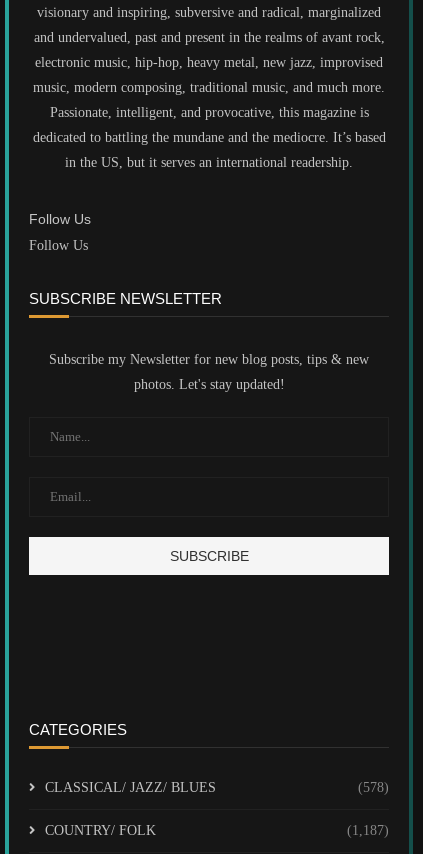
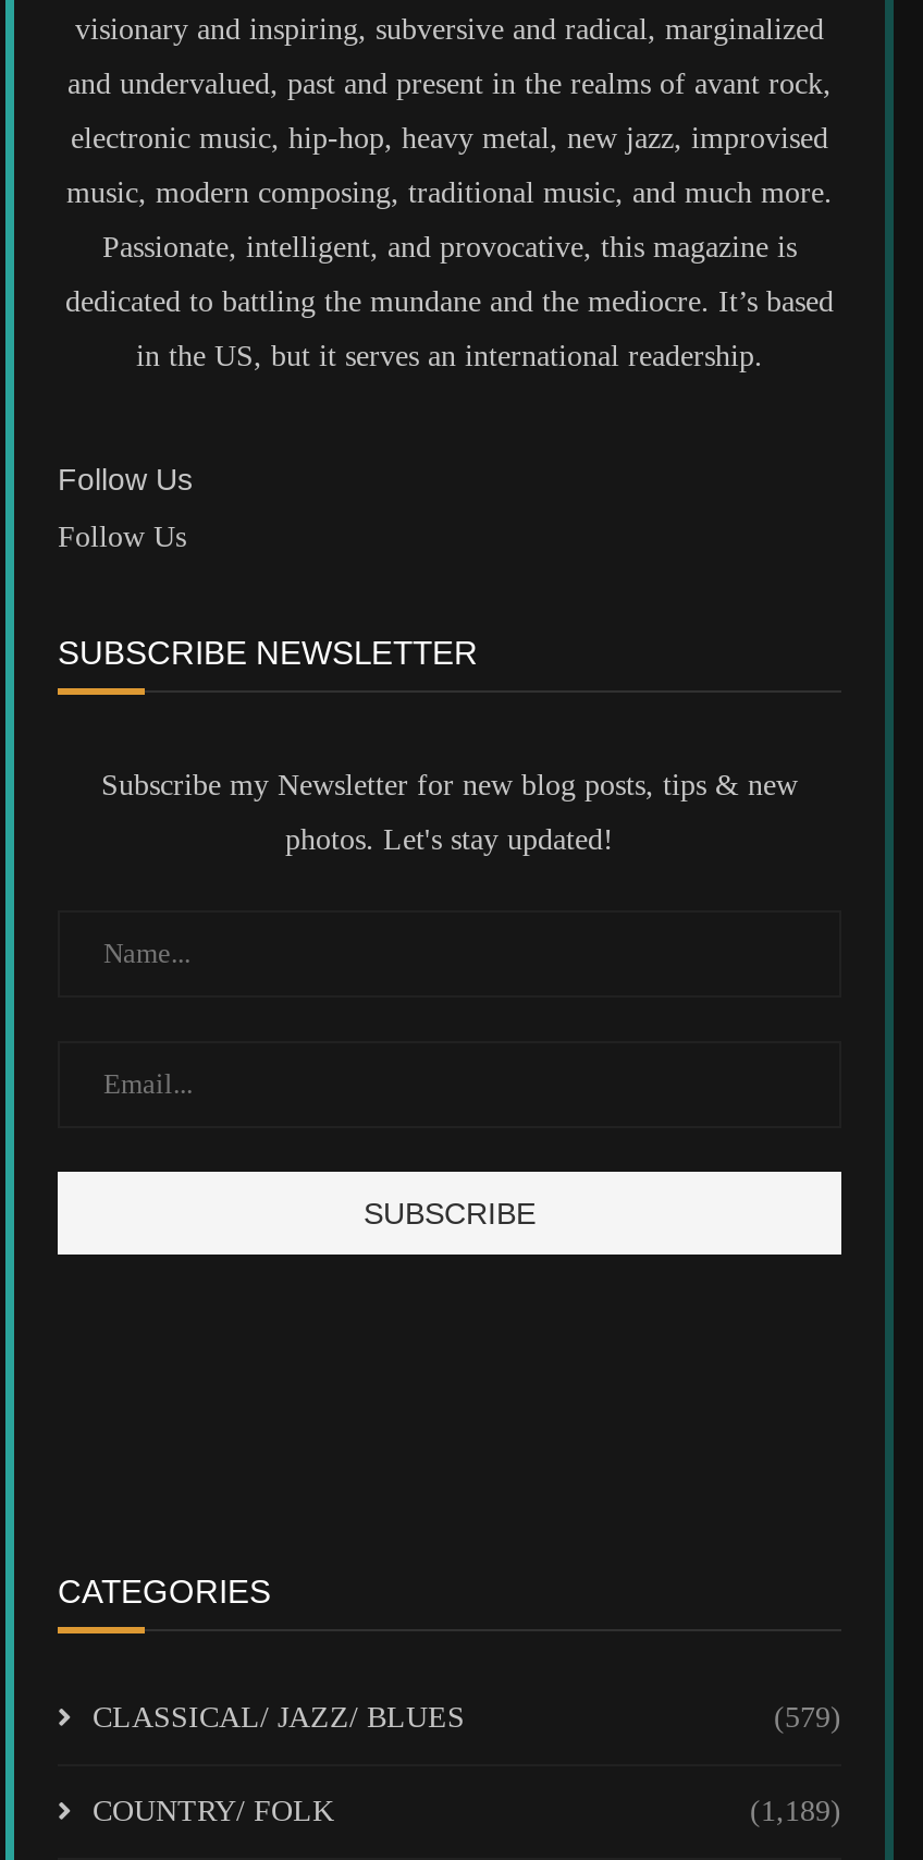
- (578)
+ (579)

- (1,187)
+ (1,189)
